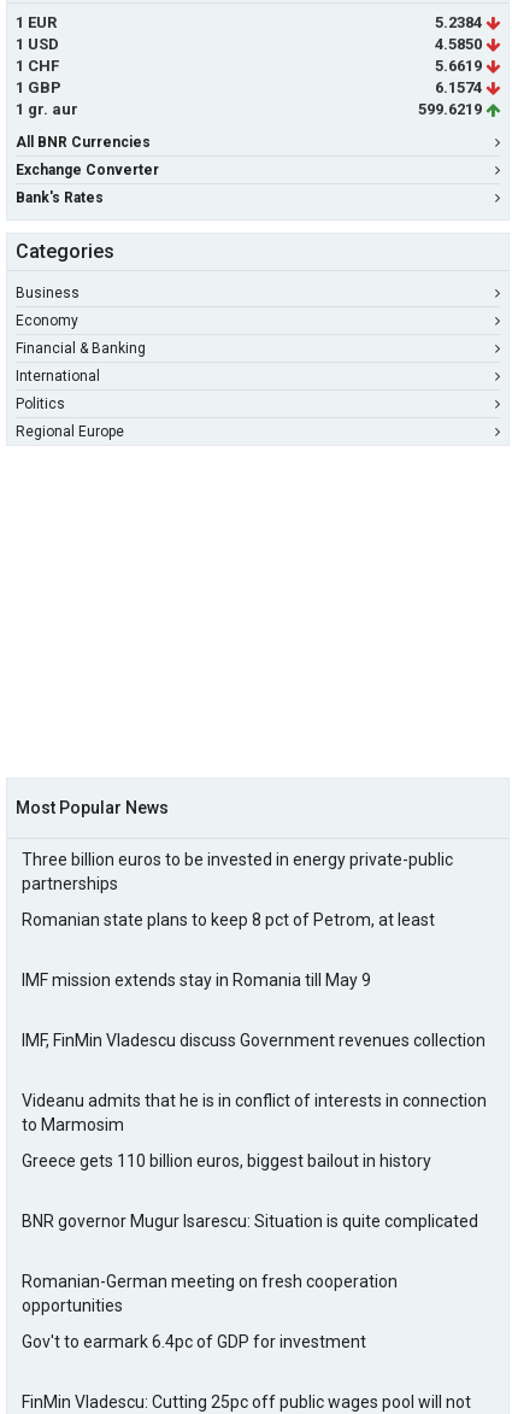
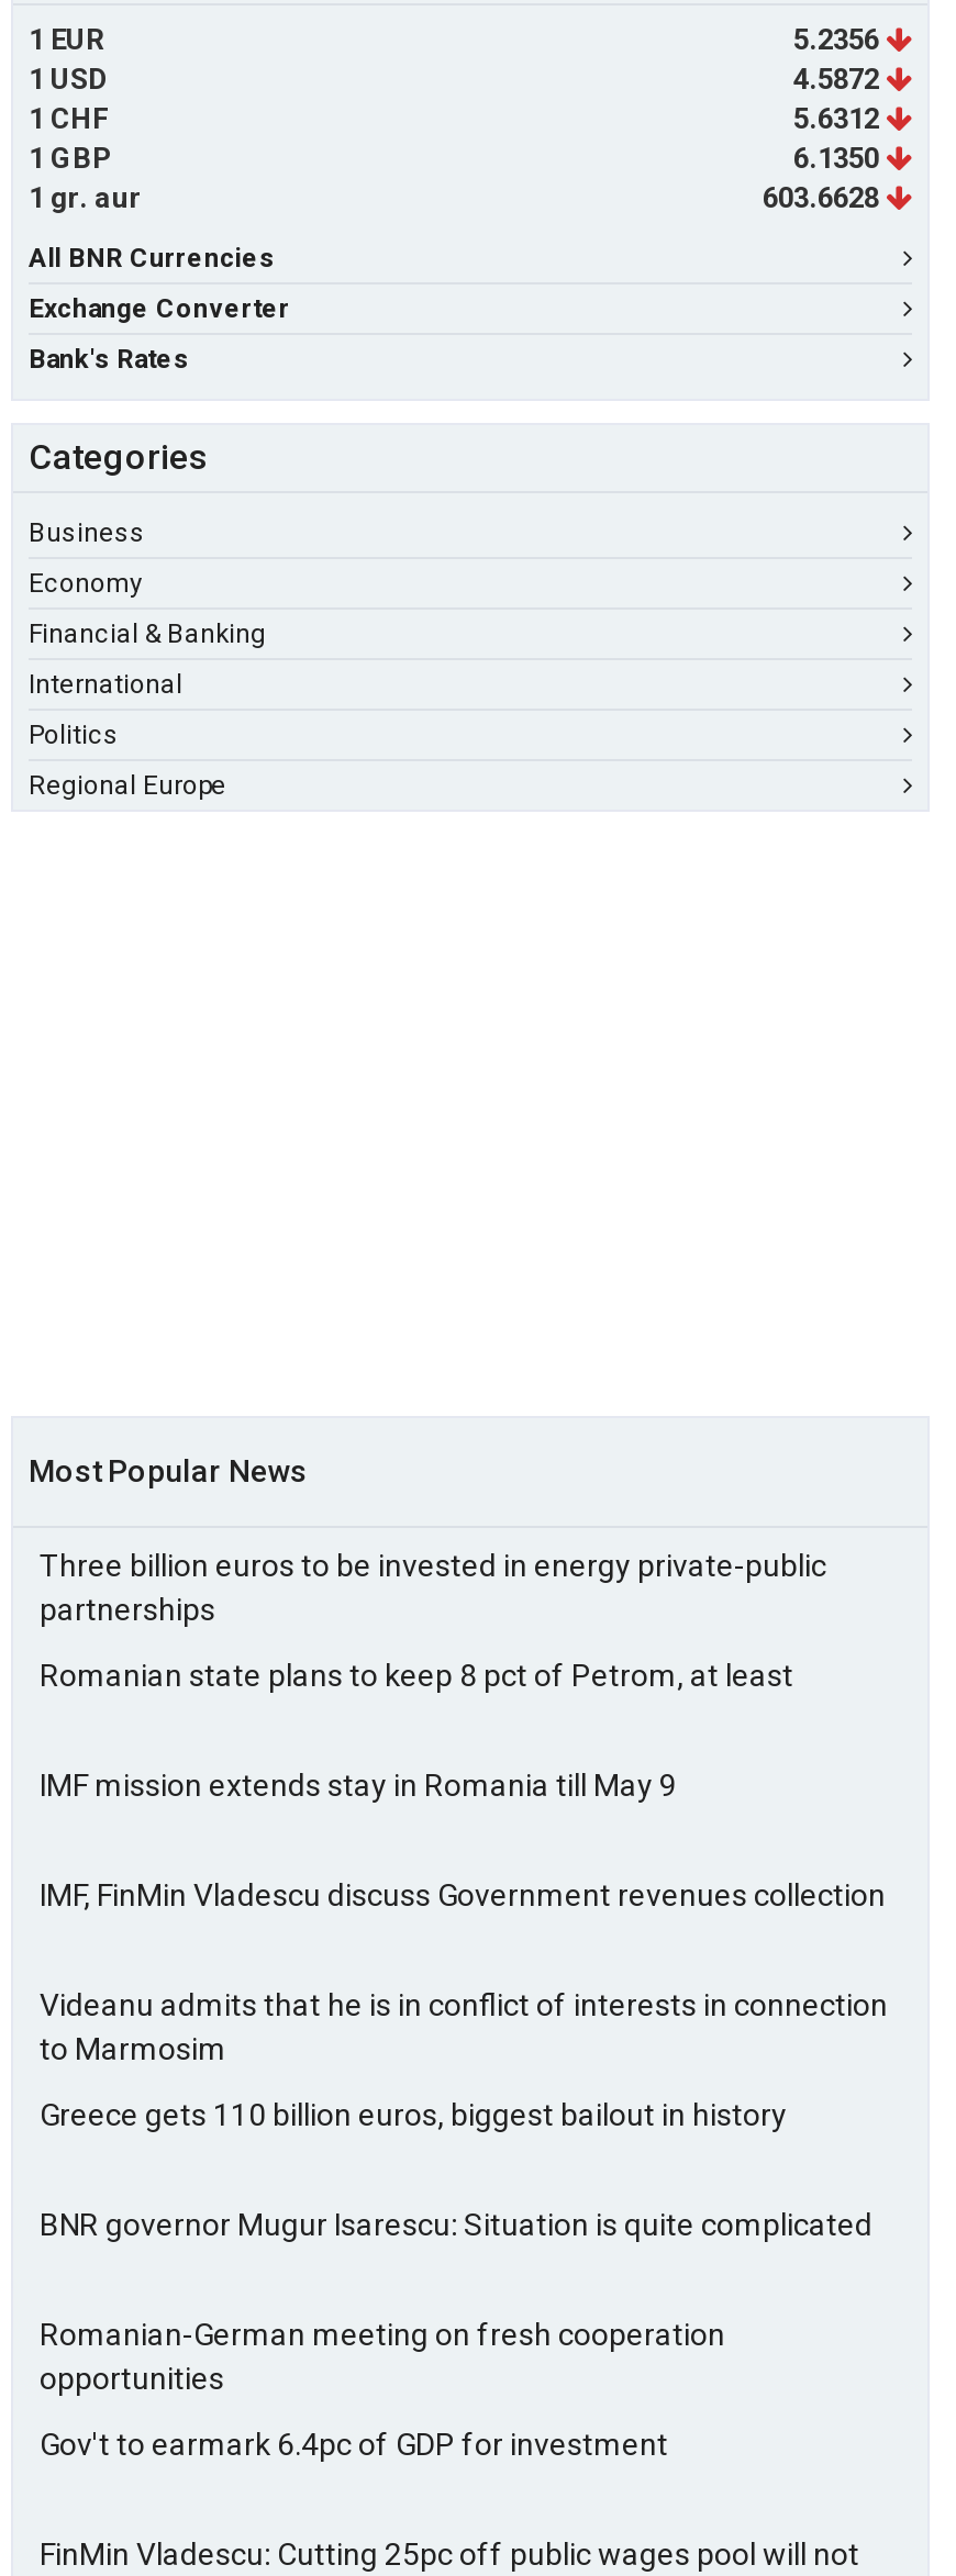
- 5.2384
+ 5.2356

- 4.5850
+ 4.5872

- 5.6619
+ 5.6312

- 6.1574
+ 6.1350

- 599.6219
+ 603.6628
